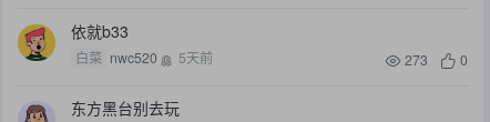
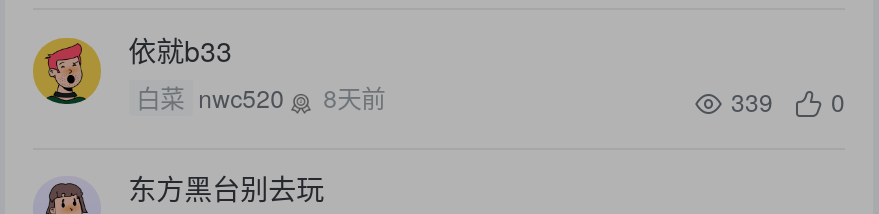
- 白菜 nwc520 5天前
+ 白菜 nwc520 8天前

- 273 0
+ 339 0
